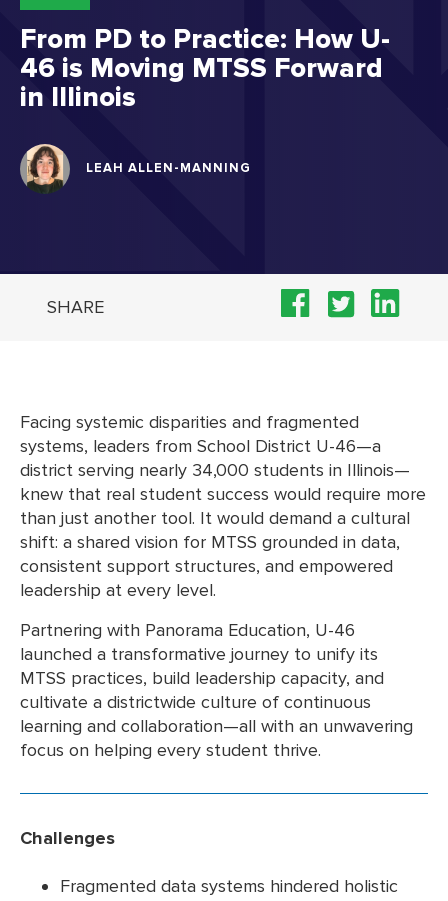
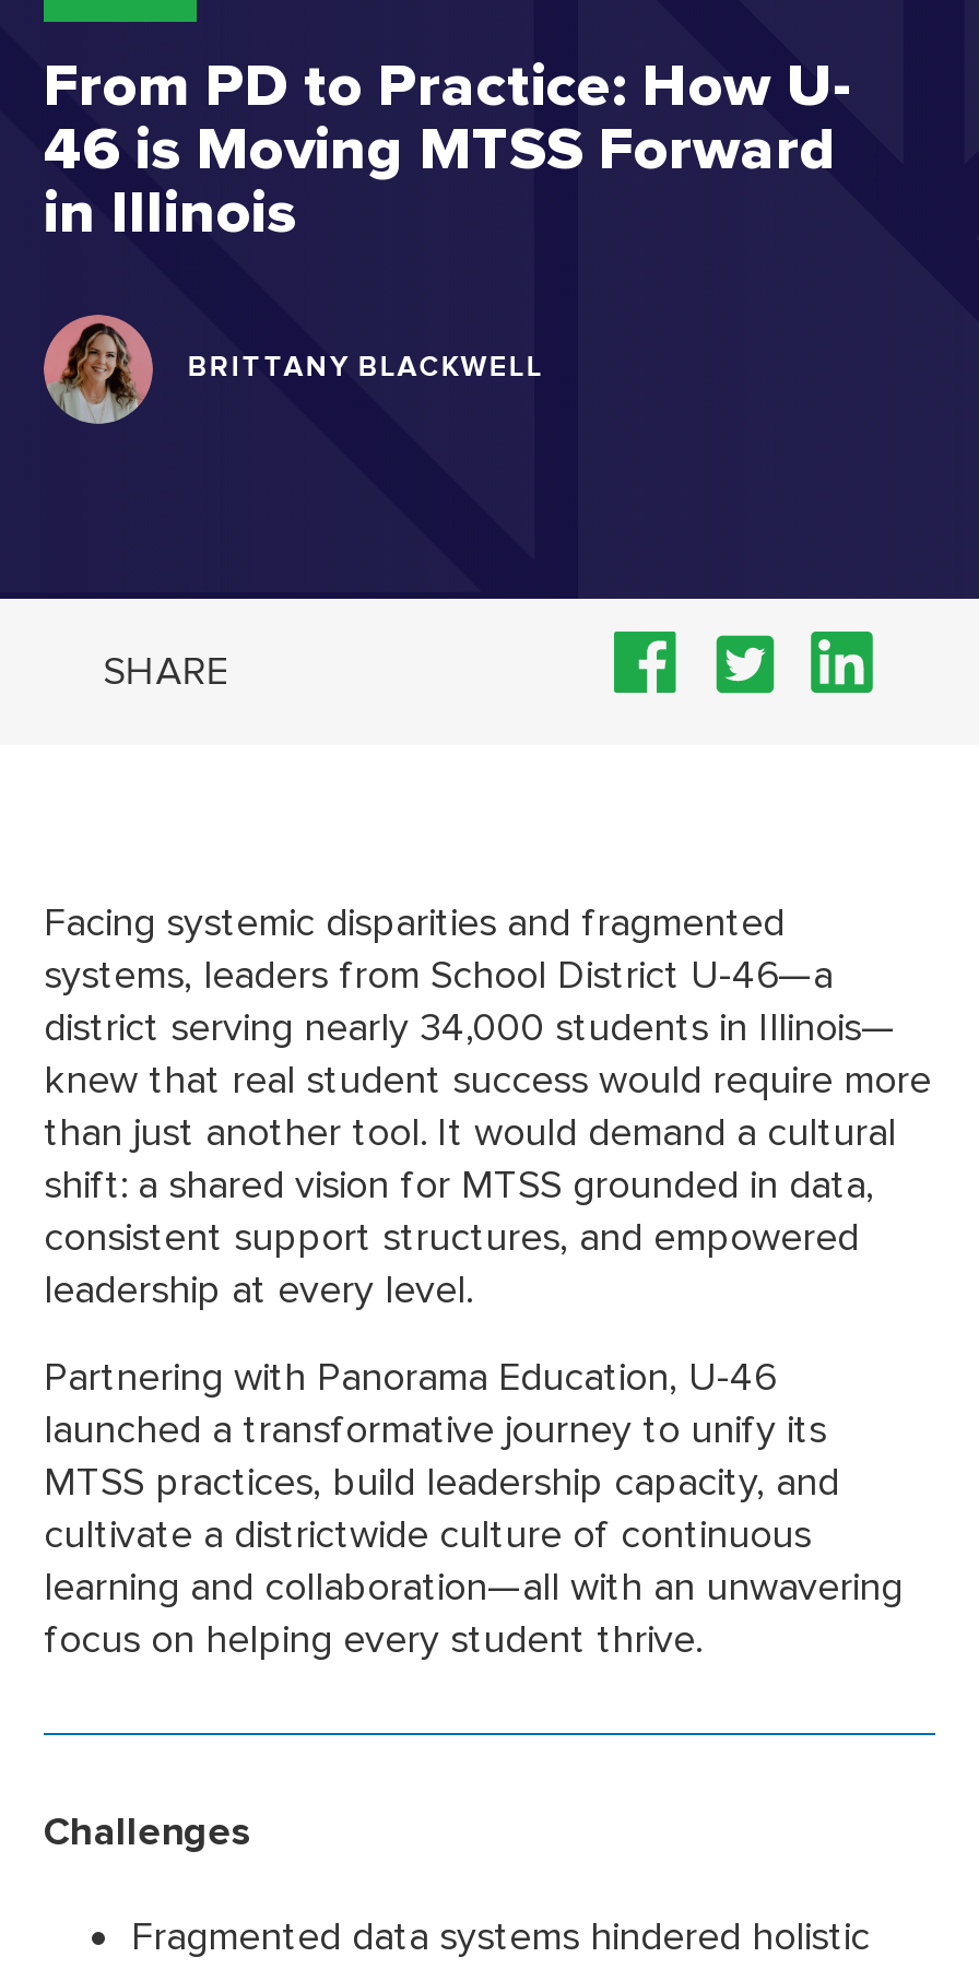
- [image]
- LEAH ALLEN-MANNING
+ [image]
+ BRITTANY BLACKWELL
